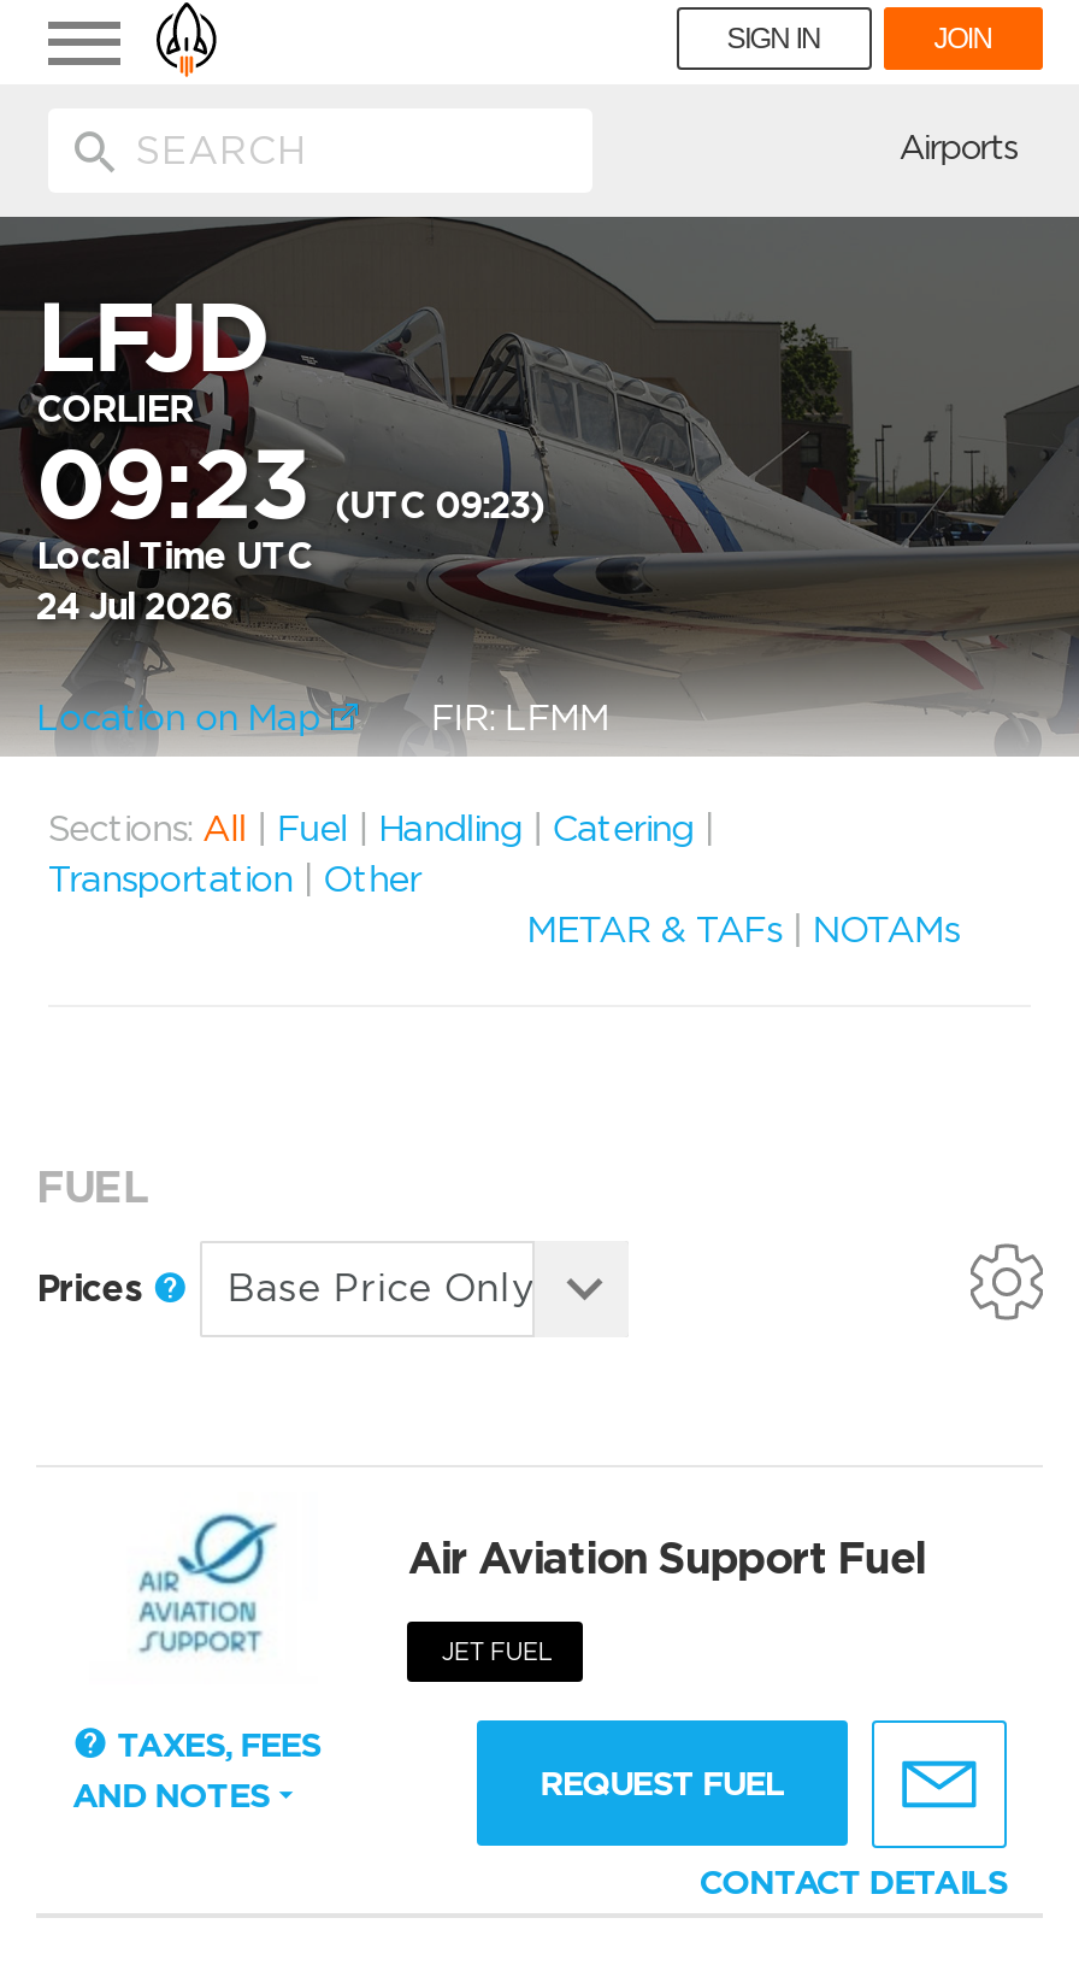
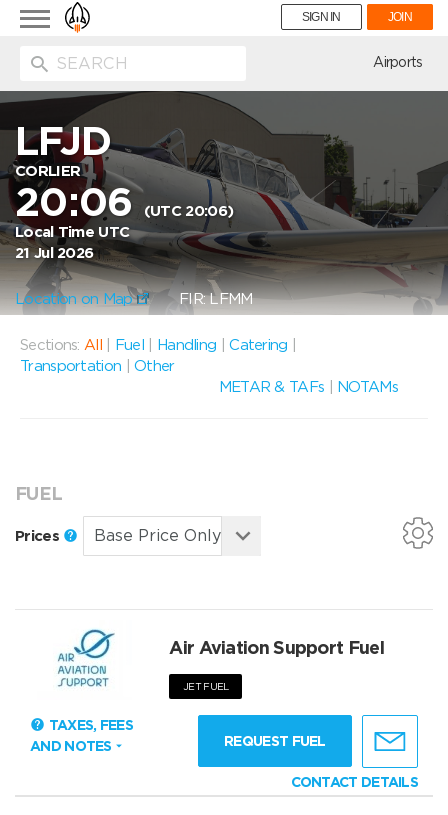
- 09:23 (UTC 09:23)
+ 20:06 (UTC 20:06)

- 24 Jul 2026
+ 21 Jul 2026
